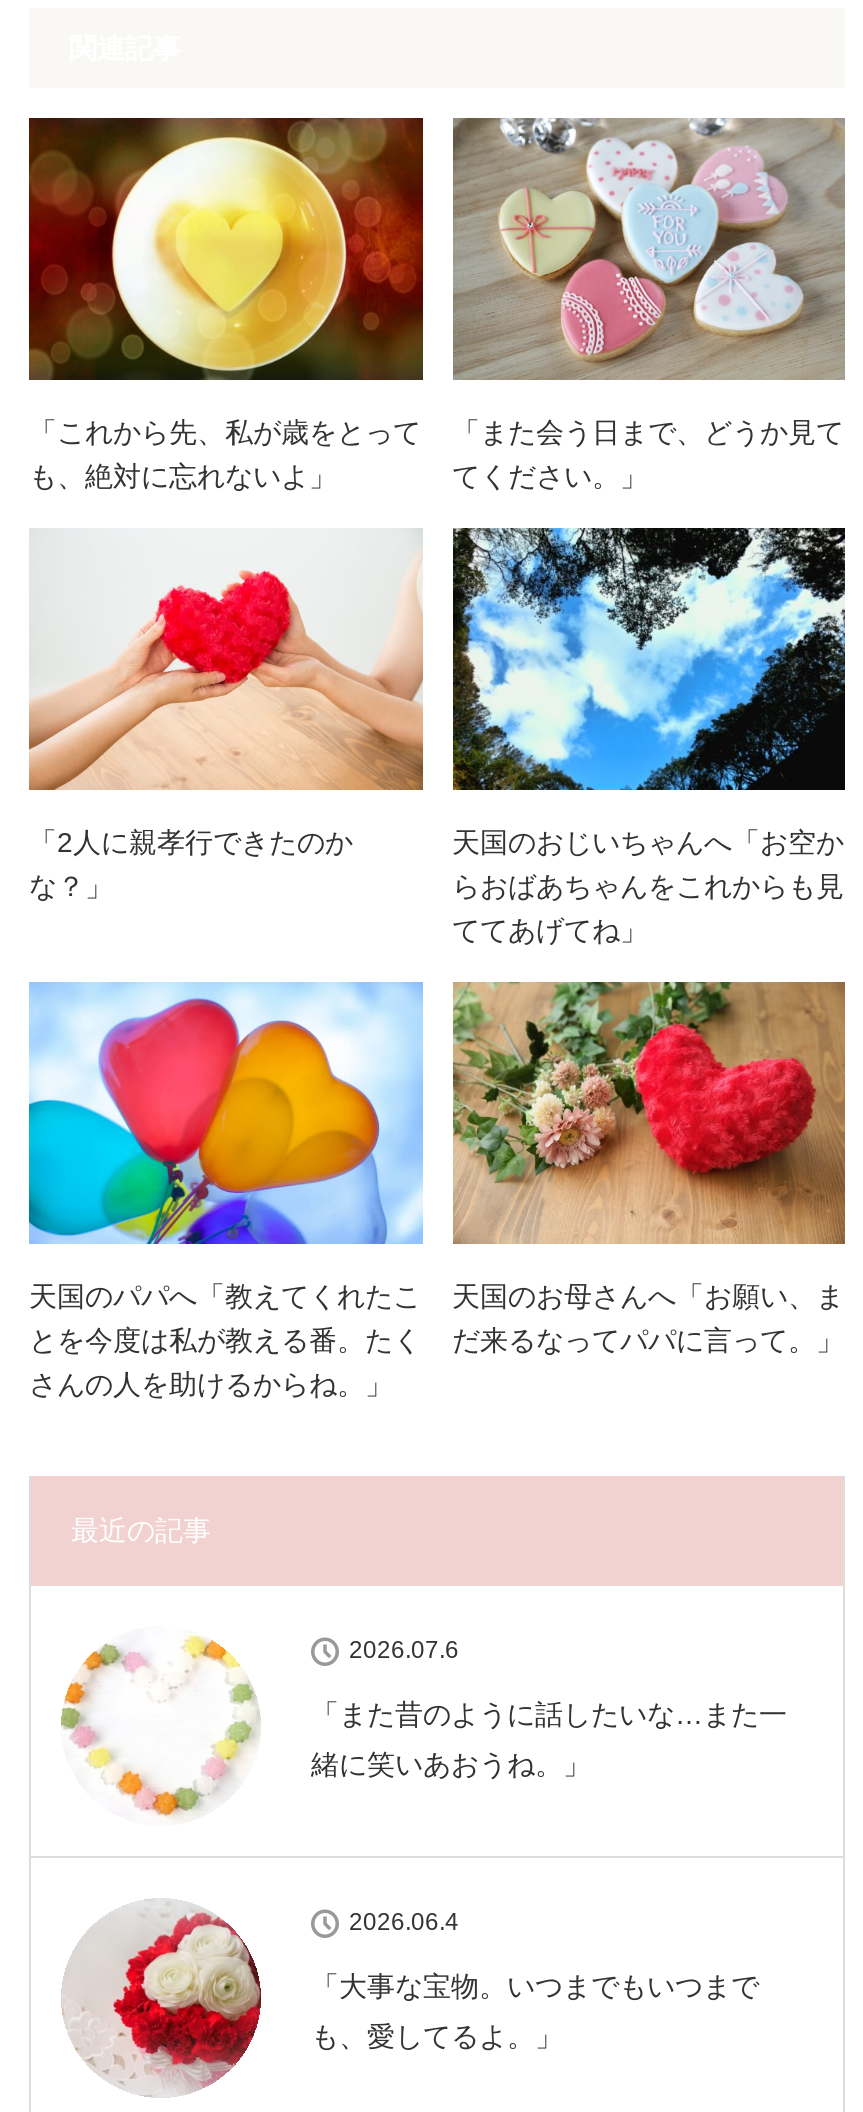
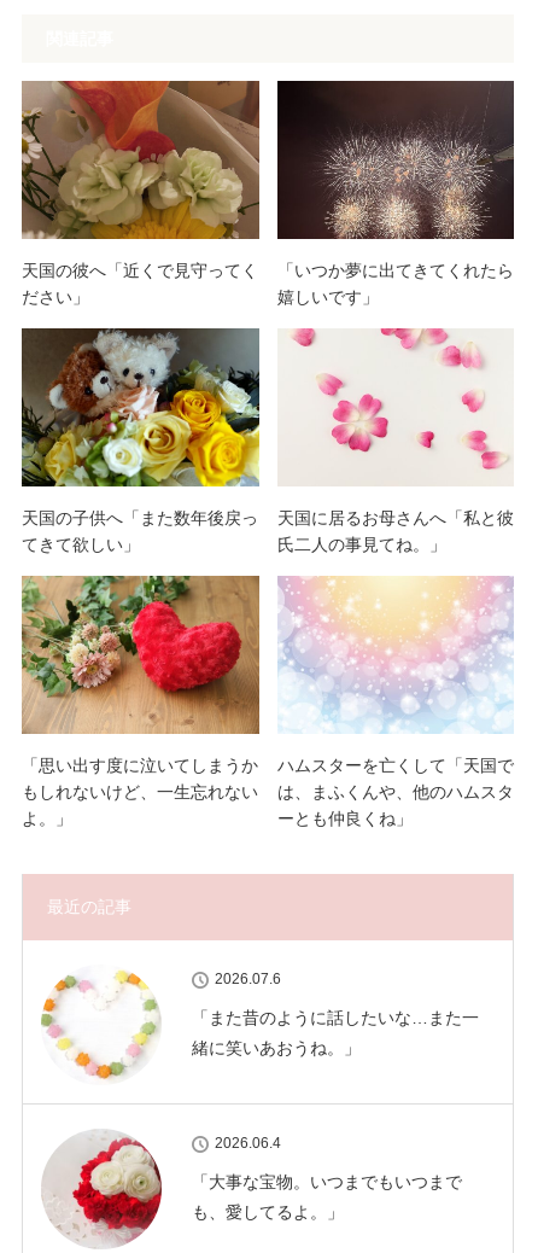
- [image]
- 「これから先、私が歳をとって
- も、絶対に忘れないよ」
+ [image]
+ 天国の彼へ「近くで見守ってく
+ ださい」

- [image]
- 「また会う日まで、どうか見て
- てください。」
+ [image]
+ 「いつか夢に出てきてくれたら
+ 嬉しいです」

- [image]
- 「2人に親孝行できたのか
- な？」
+ [image]
+ 天国の子供へ「また数年後戻っ
+ てきて欲しい」

- [image]
- 天国のおじいちゃんへ「お空か
- らおばあちゃんをこれからも見
- ててあげてね」
+ [image]
+ 天国に居るお母さんへ「私と彼
+ 氏二人の事見てね。」

- [image]
- 天国のパパへ「教えてくれたこ
- とを今度は私が教える番。たく
- さんの人を助けるからね。」
+ [image]
+ 「思い出す度に泣いてしまうか
+ もしれないけど、一生忘れない
+ よ。」

- [image]
- 天国のお母さんへ「お願い、ま
- だ来るなってパパに言って。」
+ [image]
+ ハムスターを亡くして「天国で
+ は、まふくんや、他のハムスタ
+ ーとも仲良くね」
